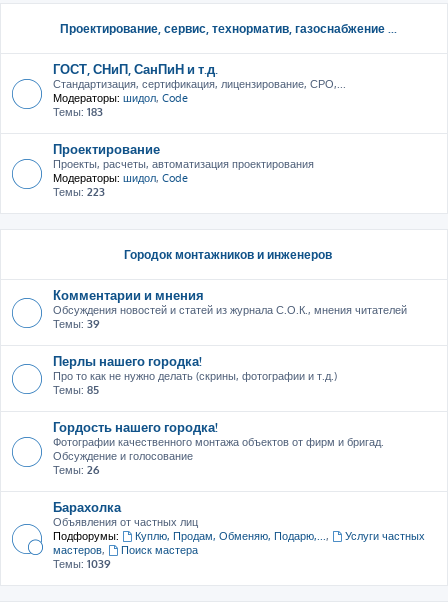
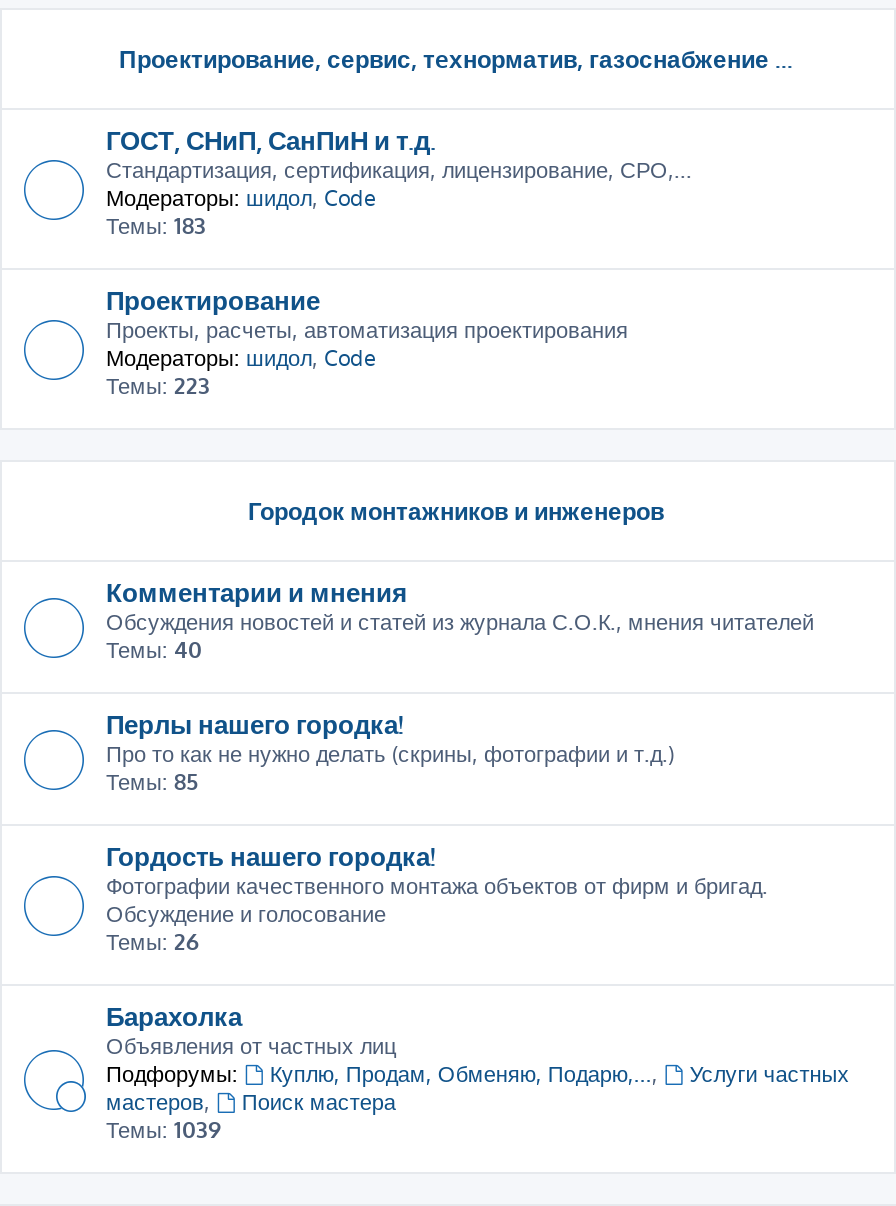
- Темы: 39
+ Темы: 40
